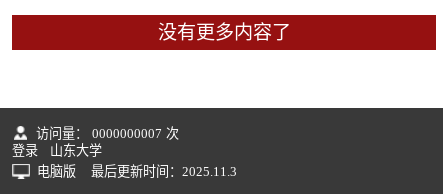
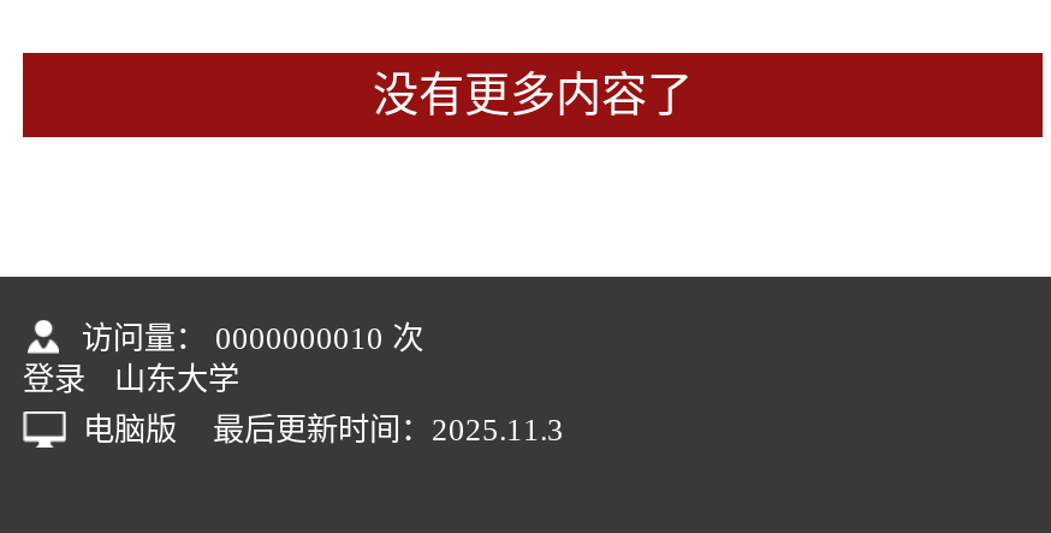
- 访问量： 0000000007 次
+ 访问量： 0000000010 次
